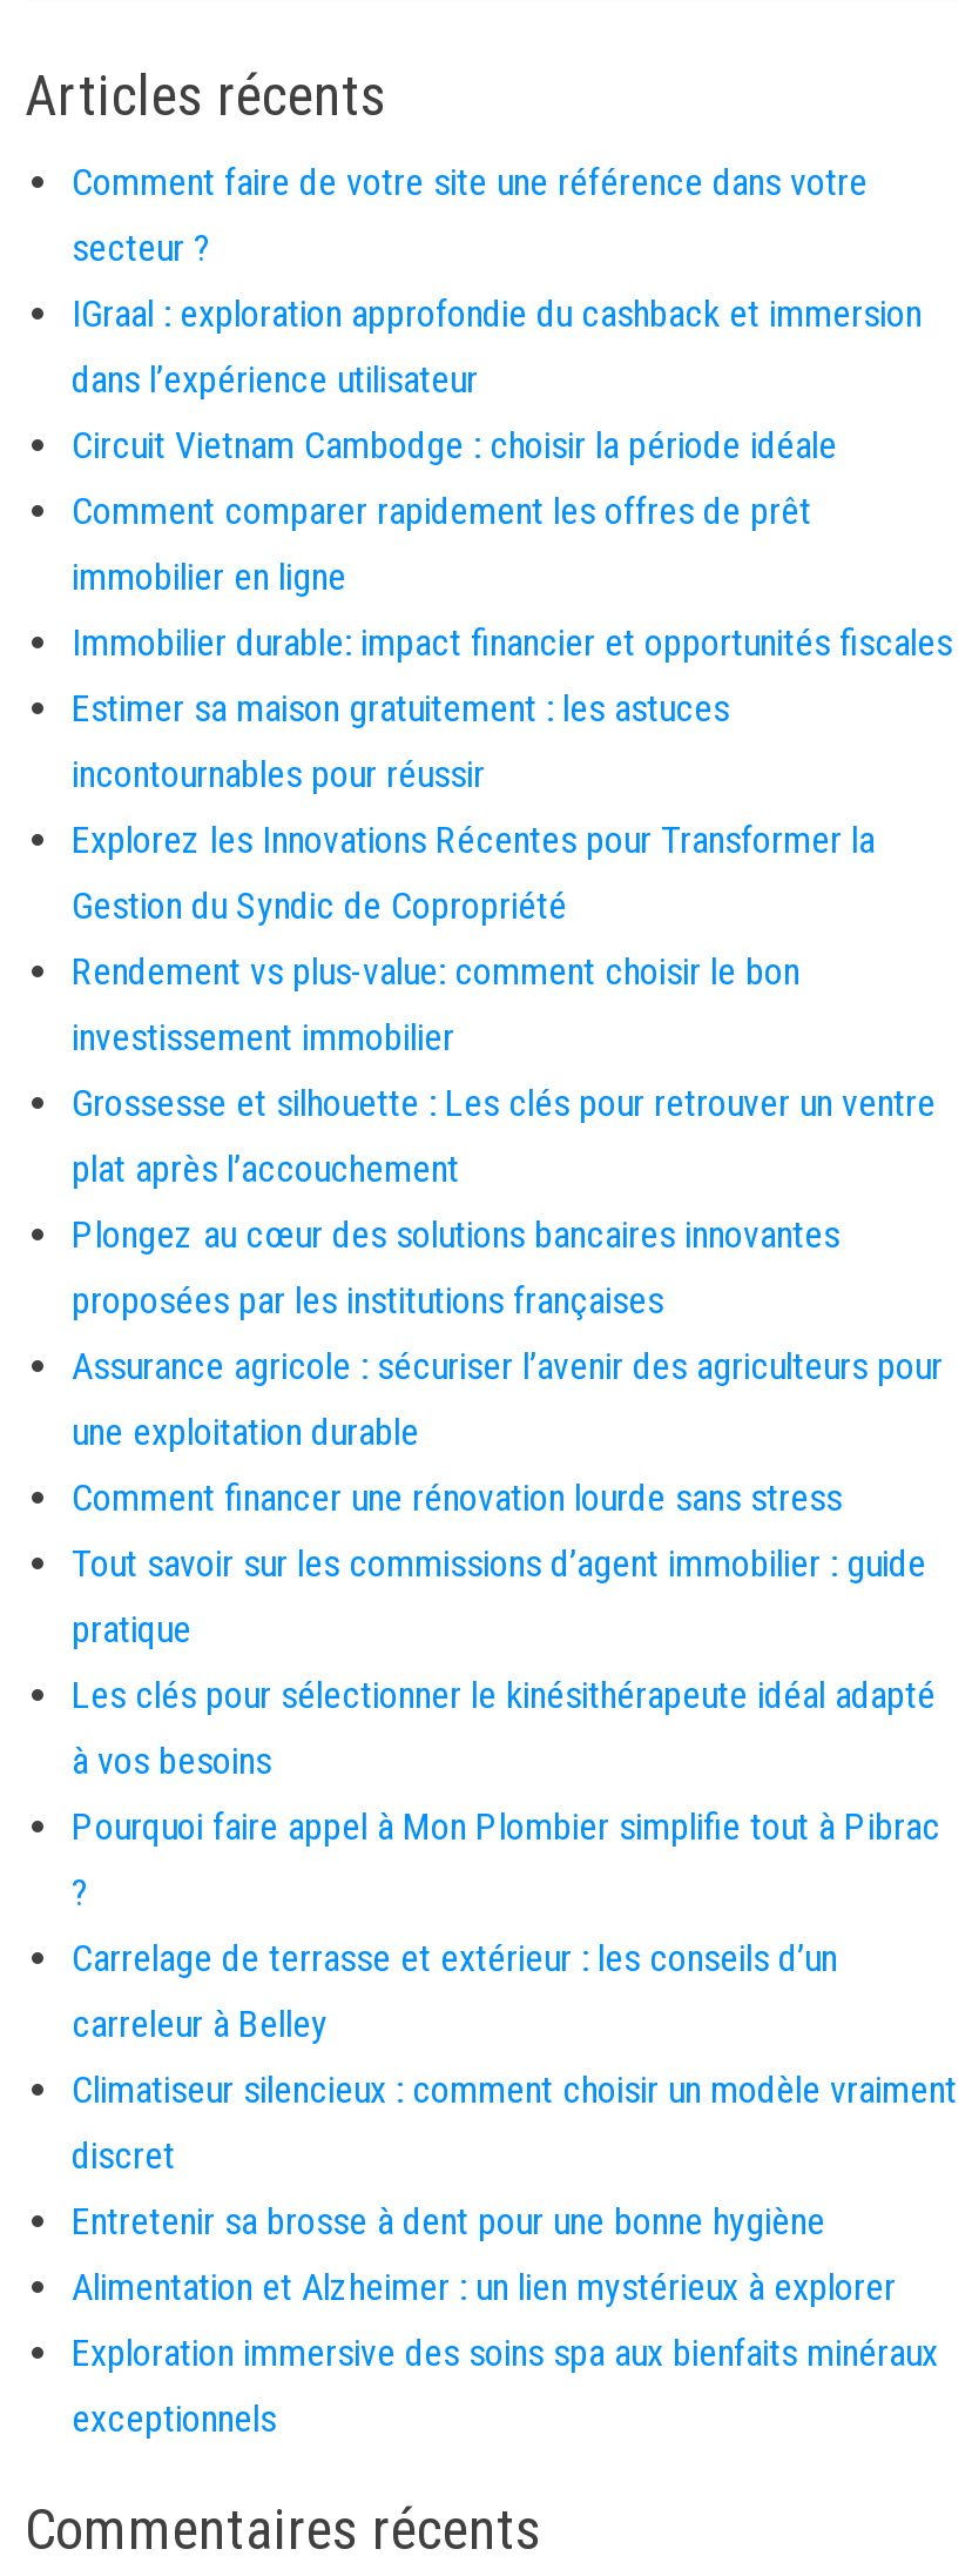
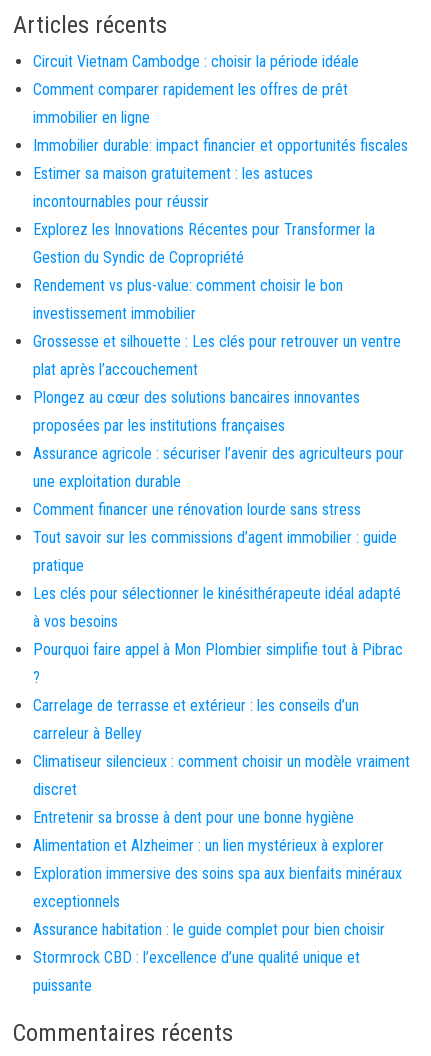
- Comment faire de votre site une référence dans votre
- secteur ?
- IGraal : exploration approfondie du cashback et immersion
- dans l’expérience utilisateur

moved up: Circuit Vietnam Cambodge : choisir la période idéale | Comment comparer rapidement les offres de prêt | immobilier en ligne | ... | Exploration immersive des soins spa aux bienfaits minéraux | exceptionnels

+ Assurance habitation : le guide complet pour bien choisir
+ Stormrock CBD : l’excellence d’une qualité unique et
+ puissante
